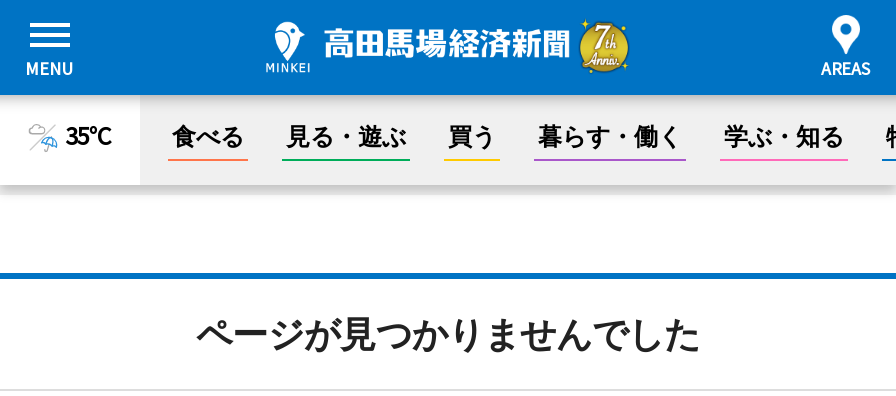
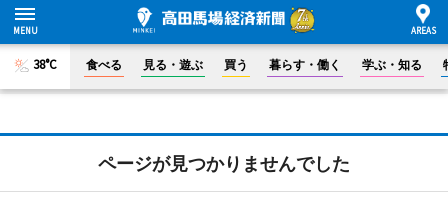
- 35°C
+ 38°C
